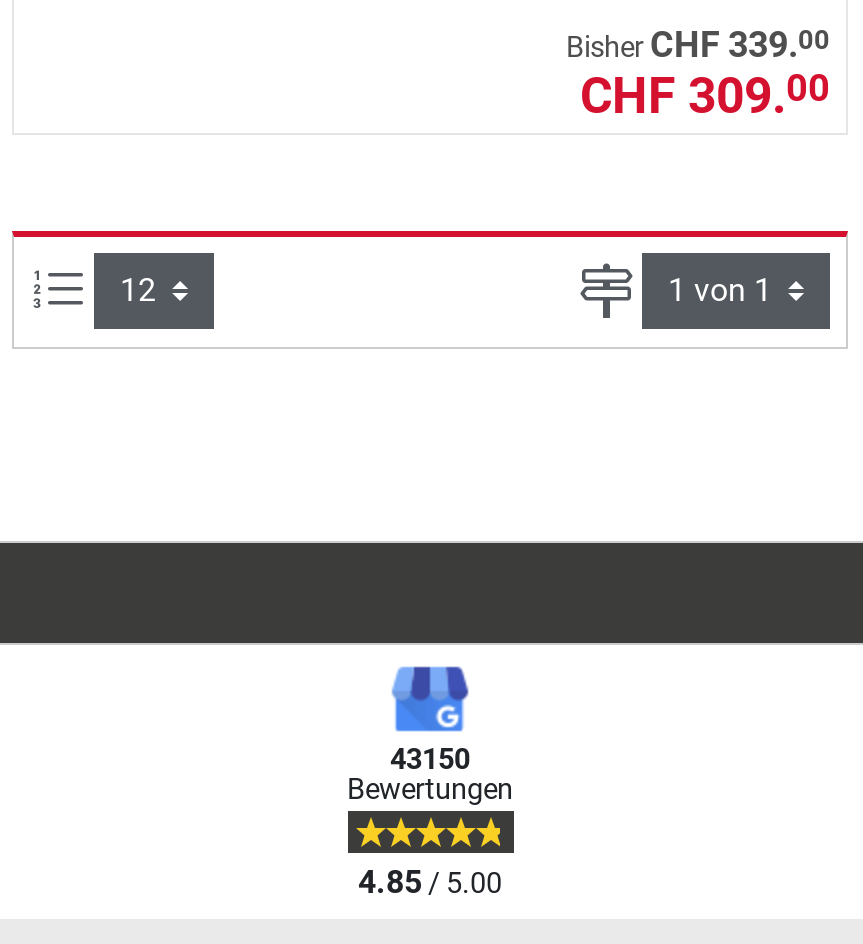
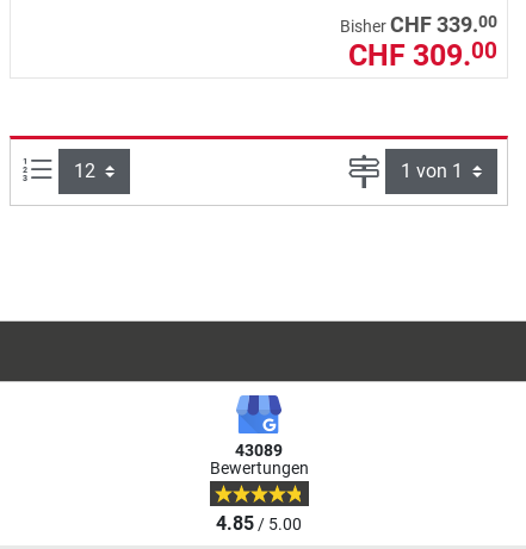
- 43150
+ 43089
